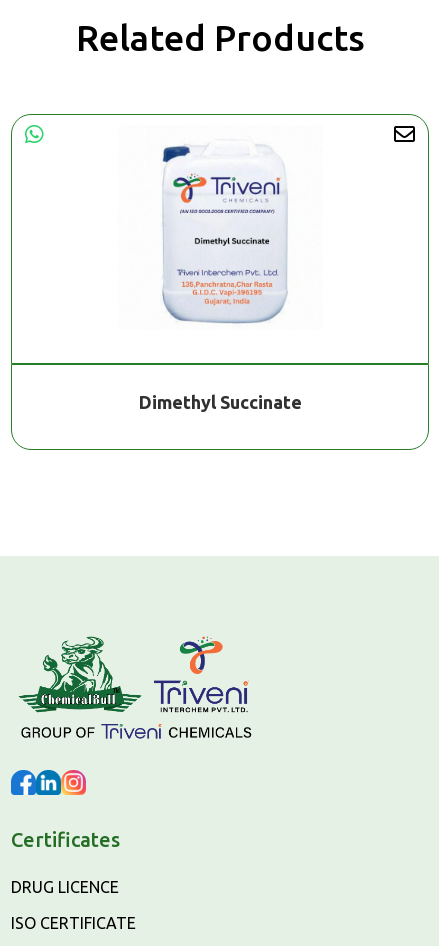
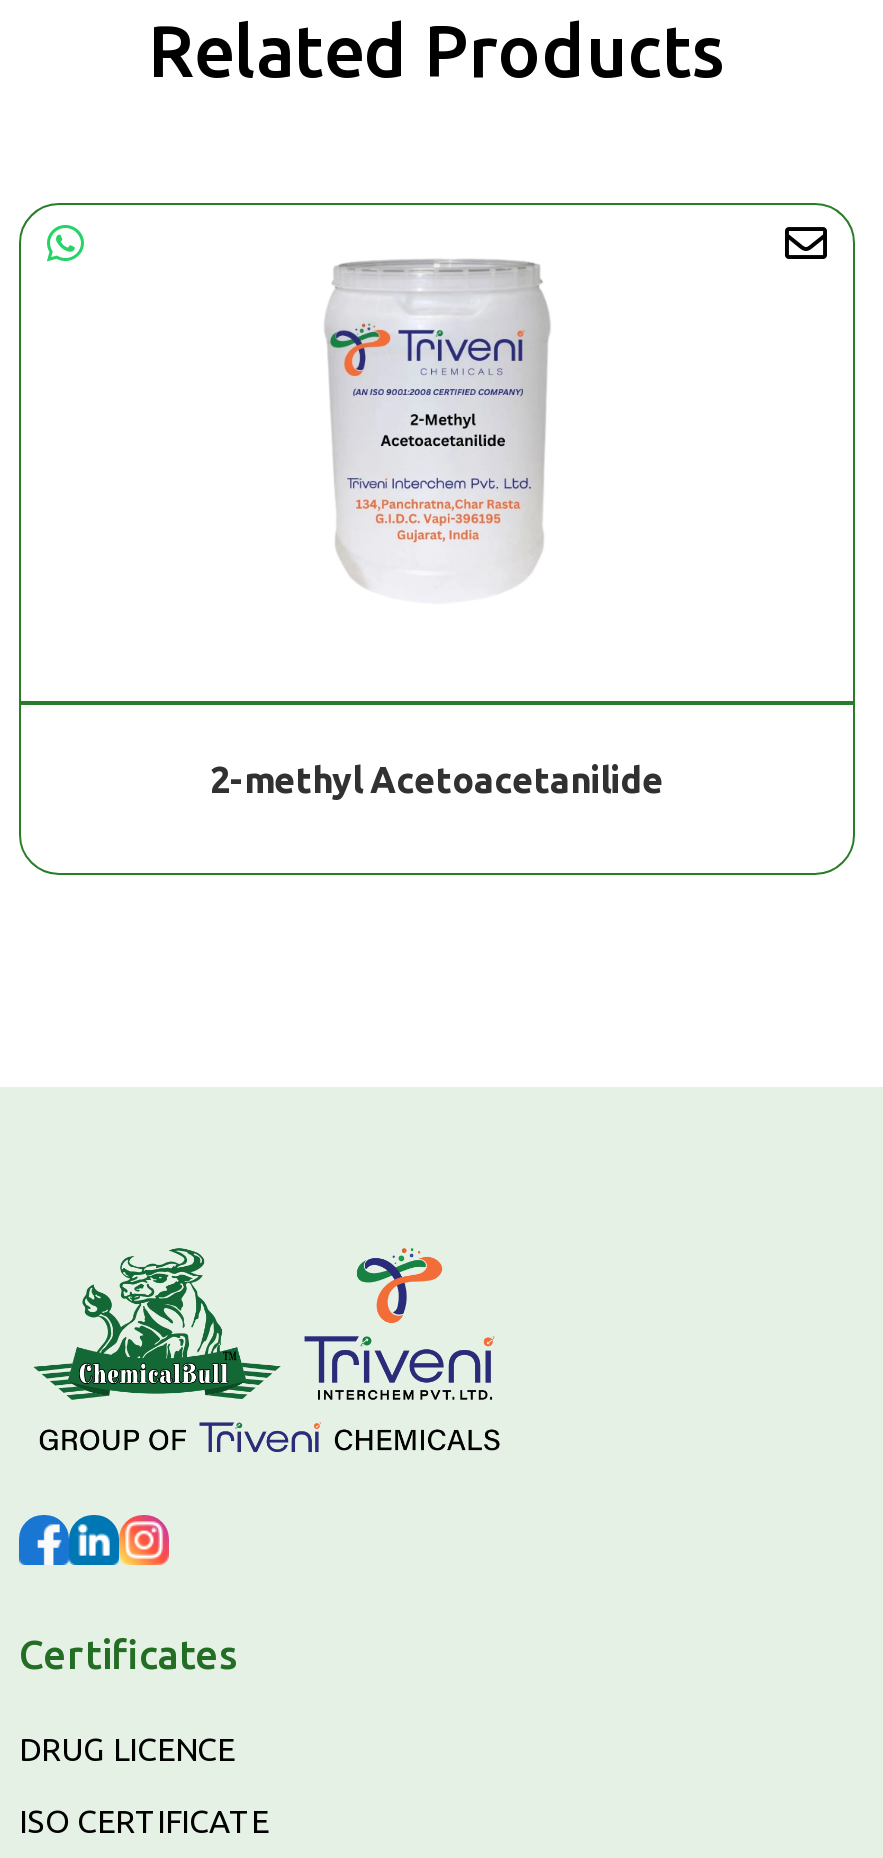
- [image]
+ [image]

- Dimethyl Succinate
+ 2-methyl Acetoacetanilide
